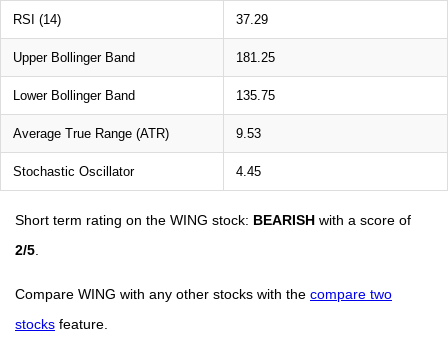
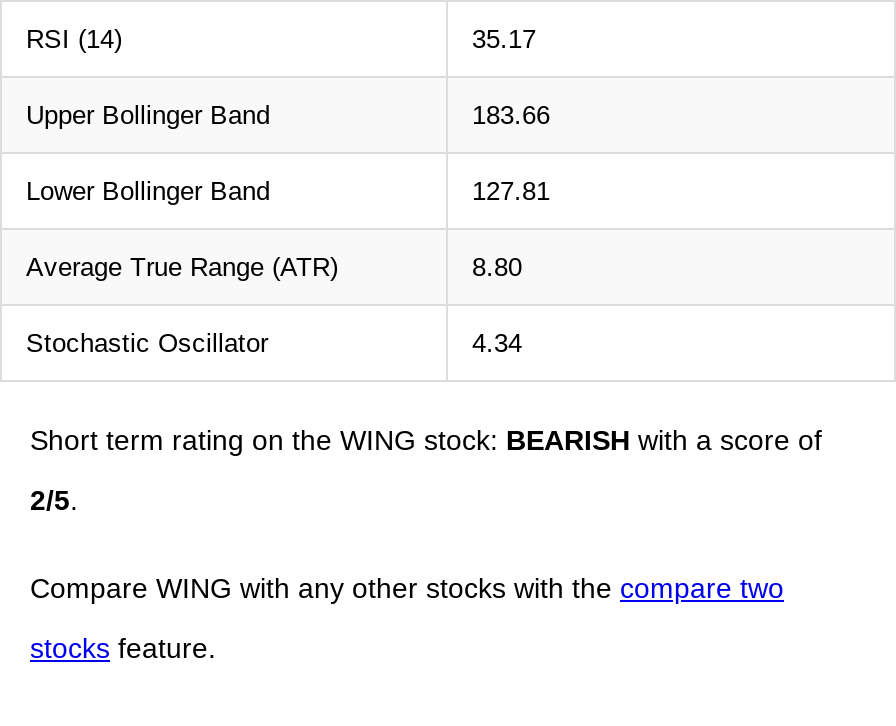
- 37.29
+ 35.17

- 181.25
+ 183.66

- 135.75
+ 127.81

- 9.53
+ 8.80

- 4.45
+ 4.34
